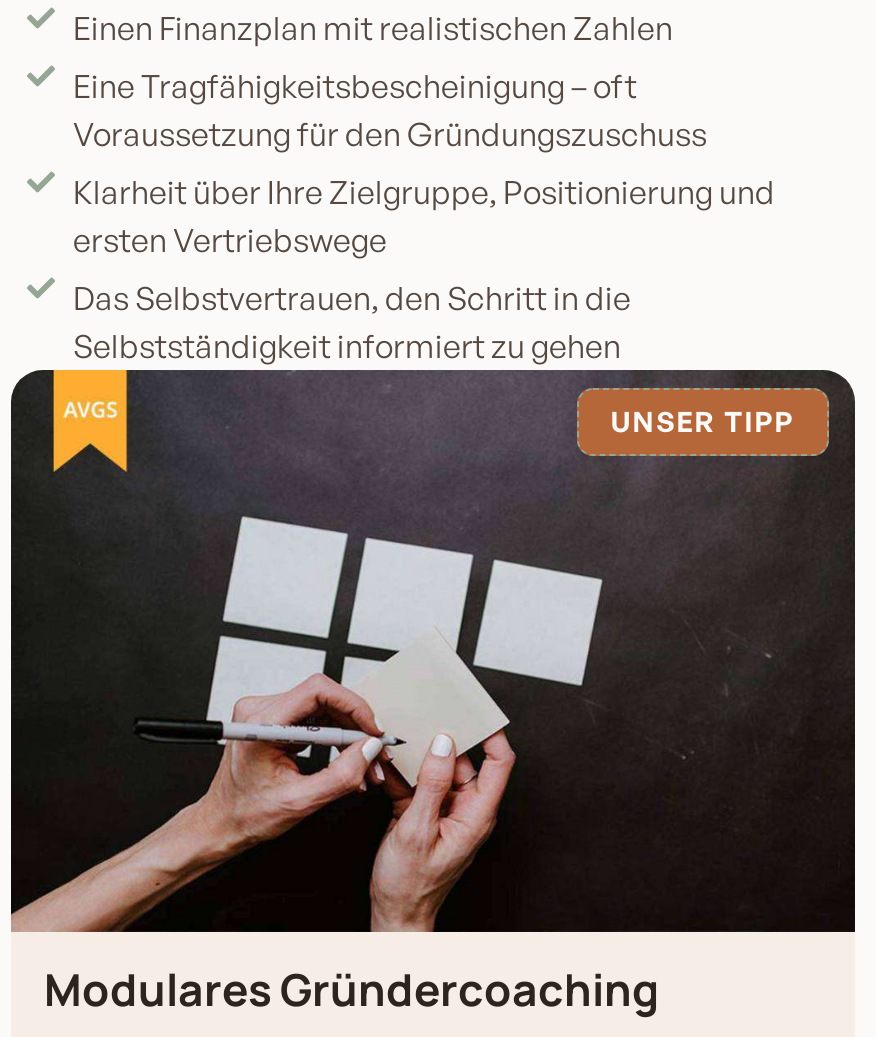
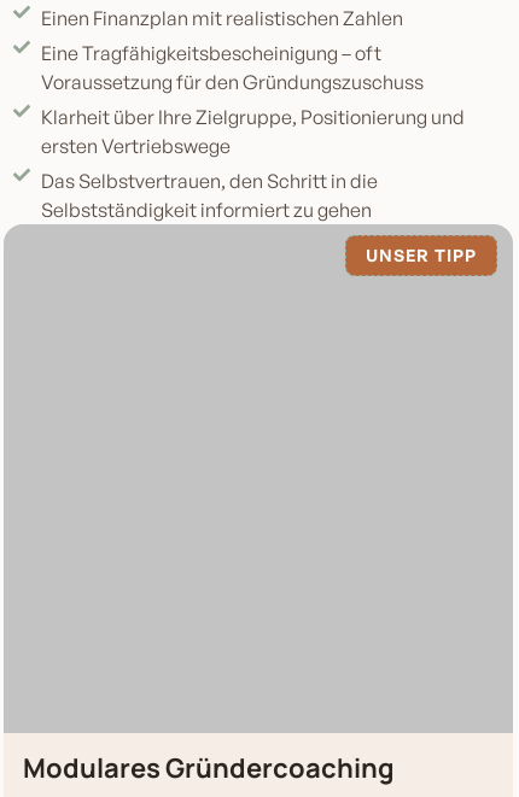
- [image]
